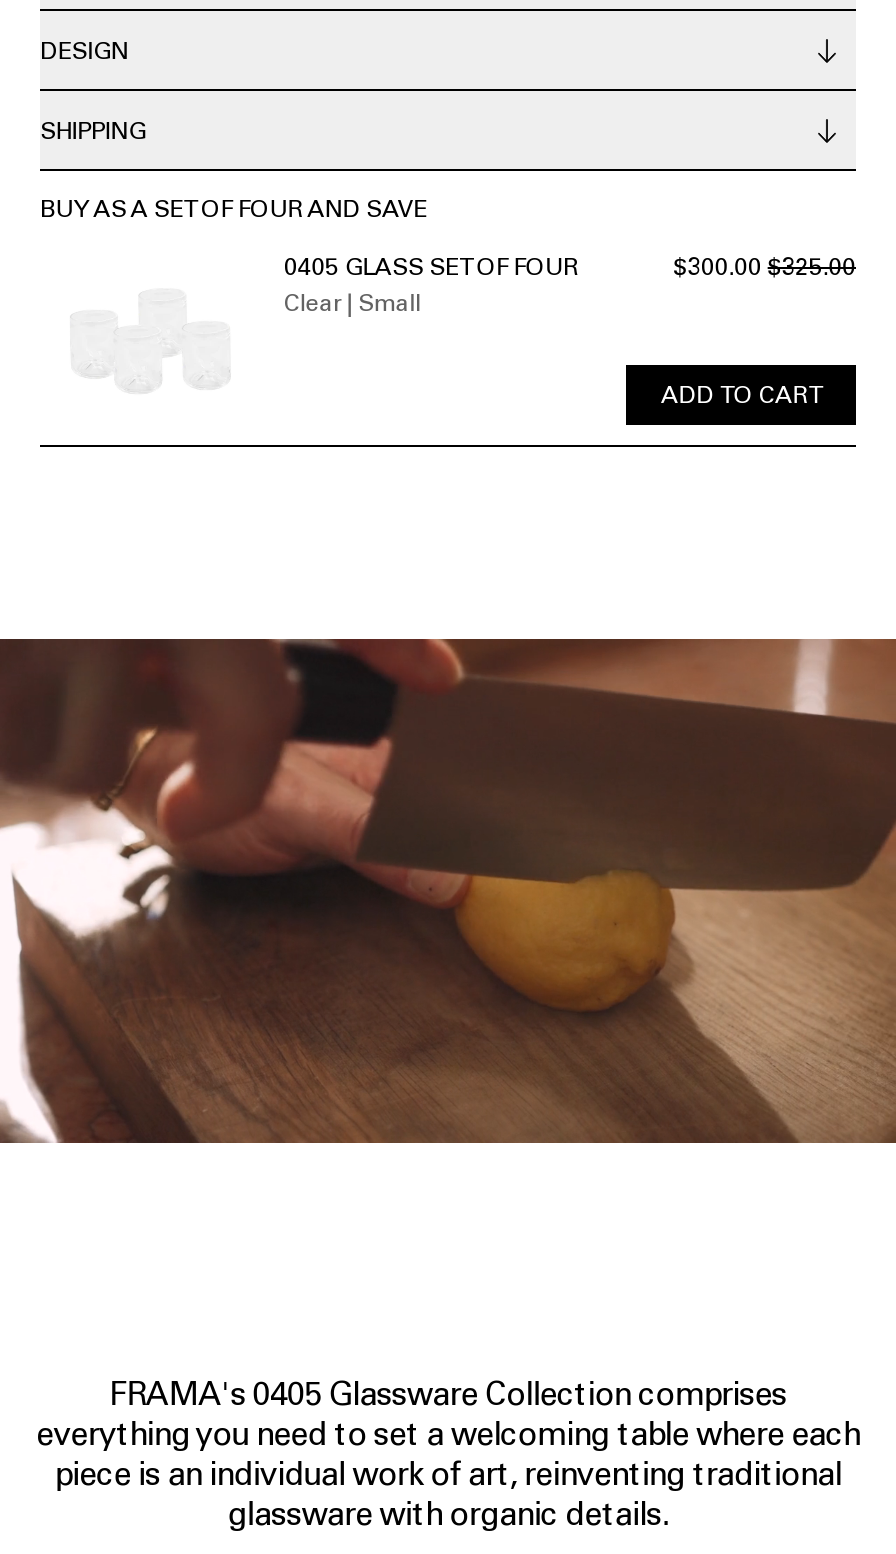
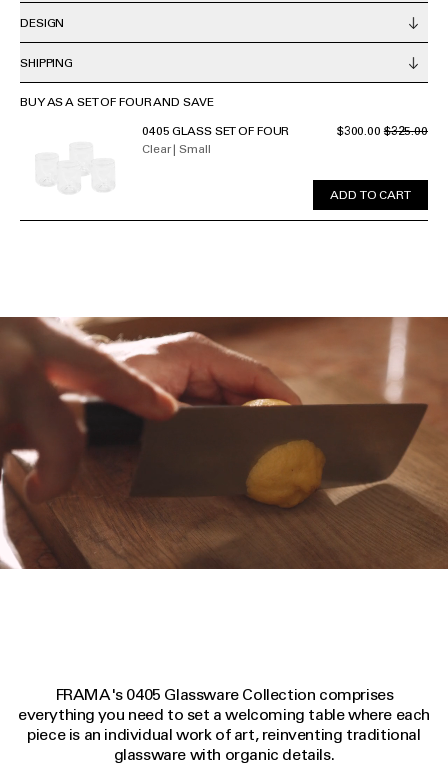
- [image]
+ [image]
